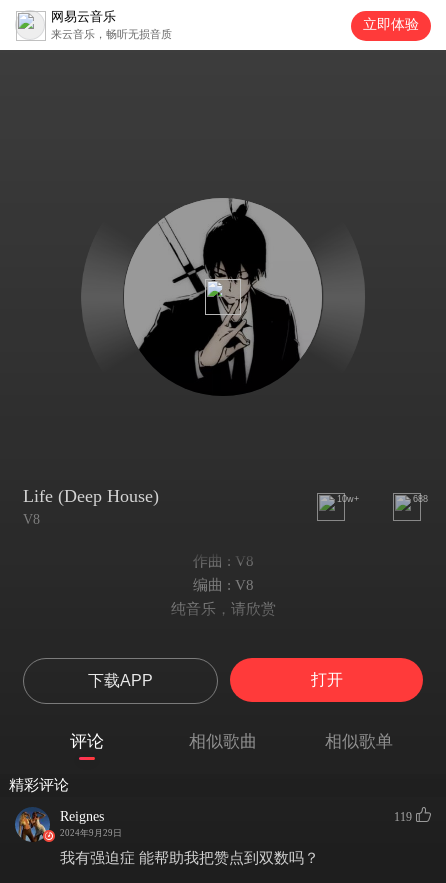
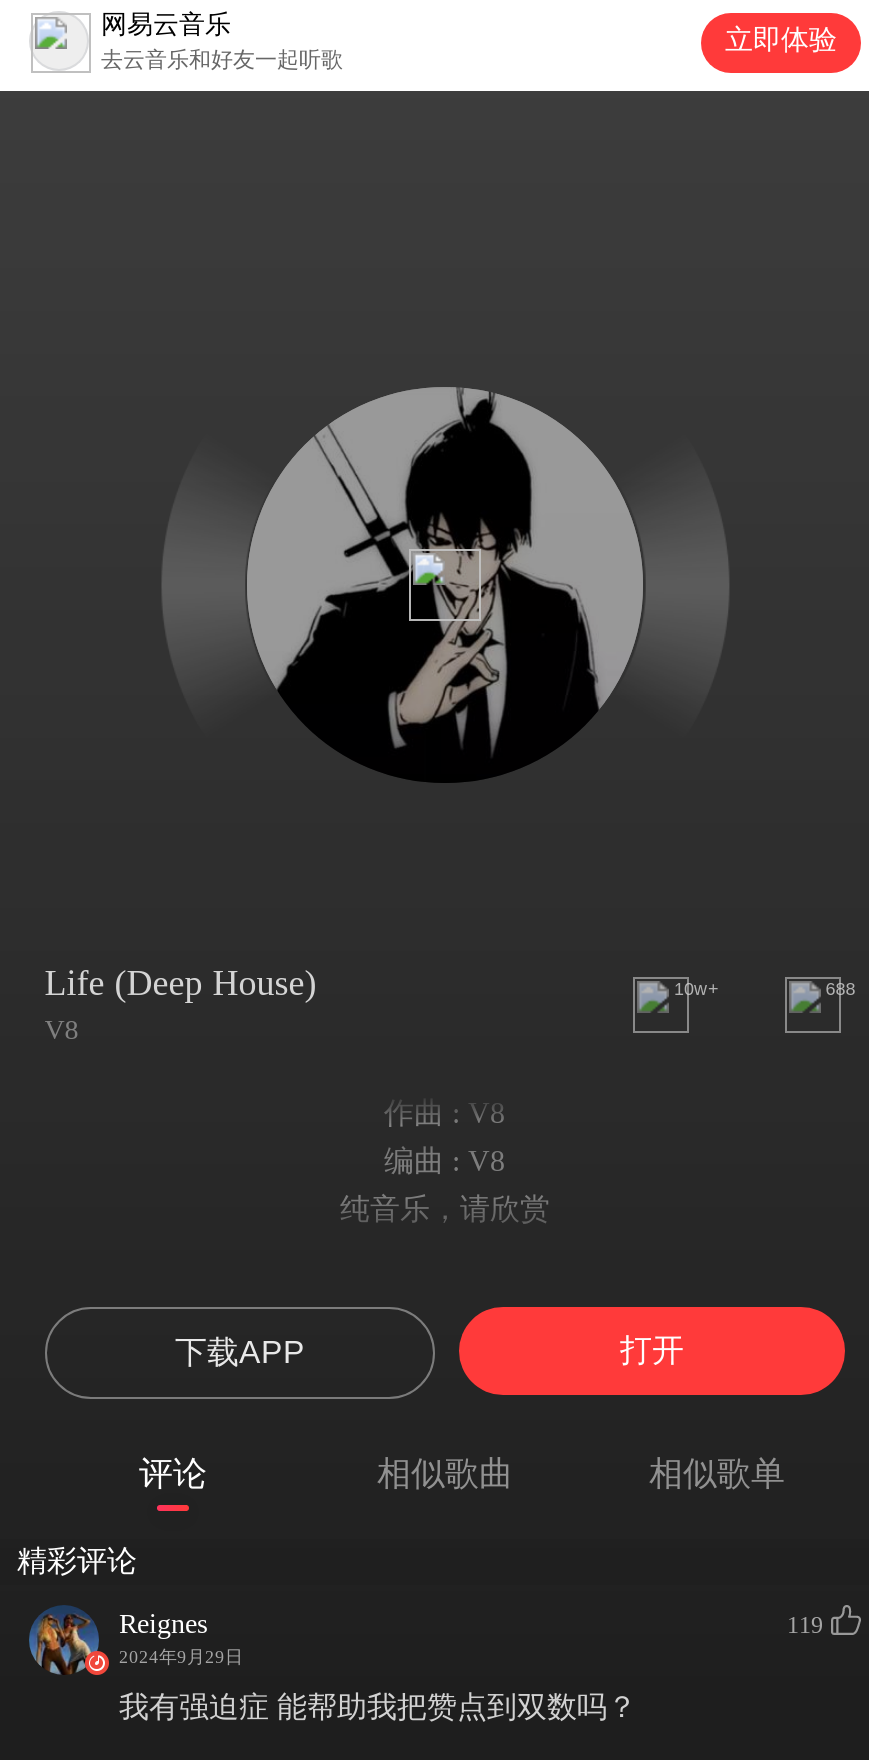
- 来云音乐，畅听无损音质
+ 去云音乐和好友一起听歌
